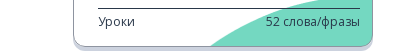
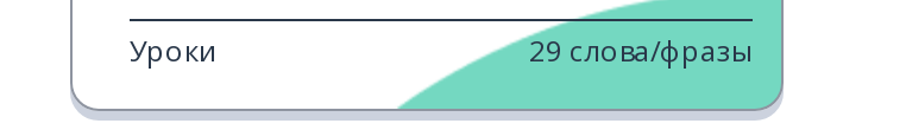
- 52 слова/фразы
+ 29 слова/фразы
